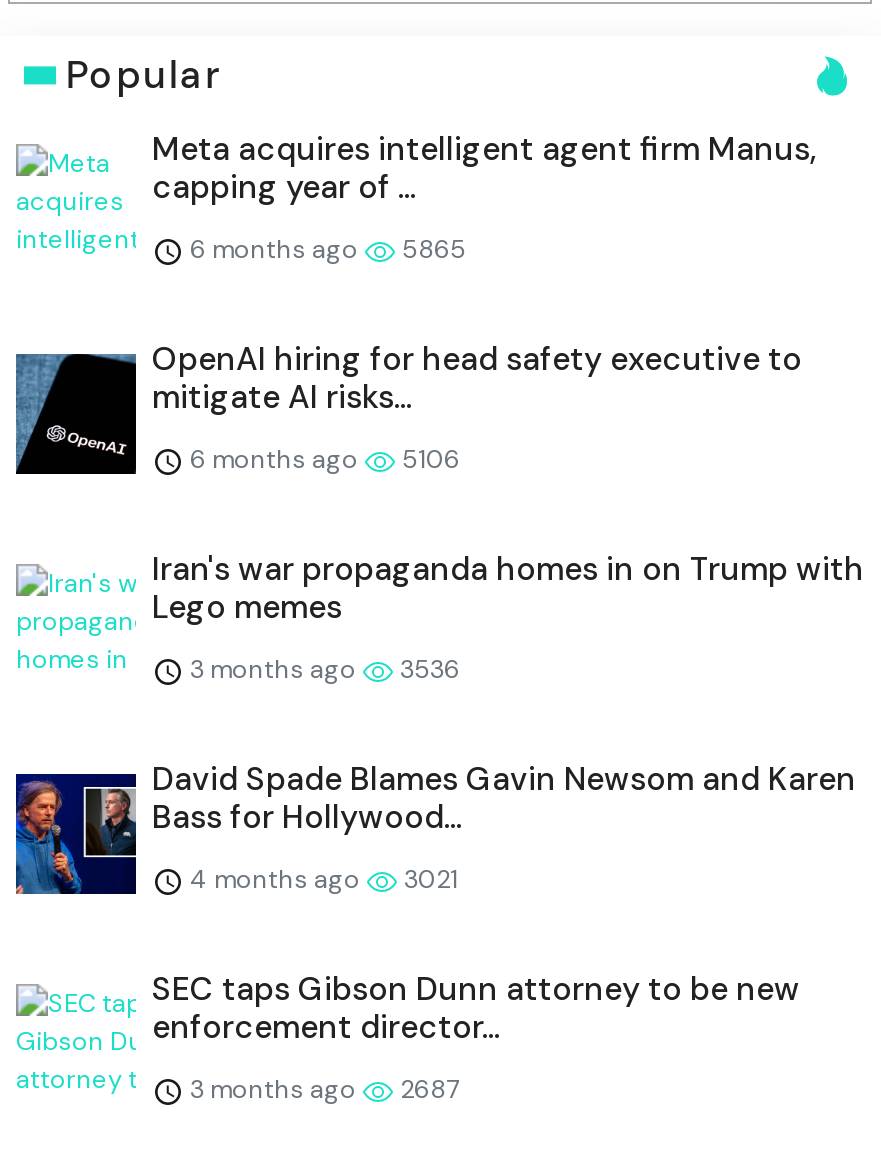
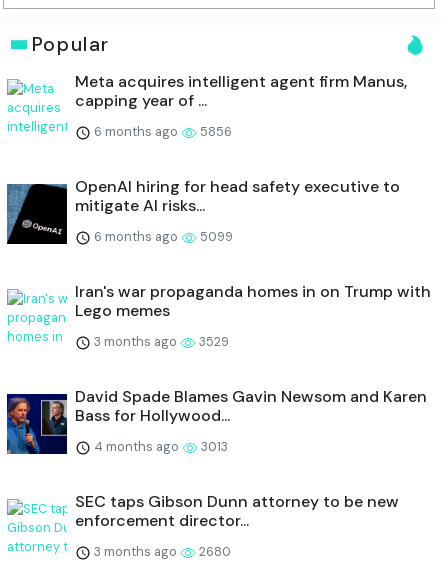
- 6 months ago 5865
+ 6 months ago 5856

- 6 months ago 5106
+ 6 months ago 5099

- 3 months ago 3536
+ 3 months ago 3529

- 4 months ago 3021
+ 4 months ago 3013

- 3 months ago 2687
+ 3 months ago 2680
